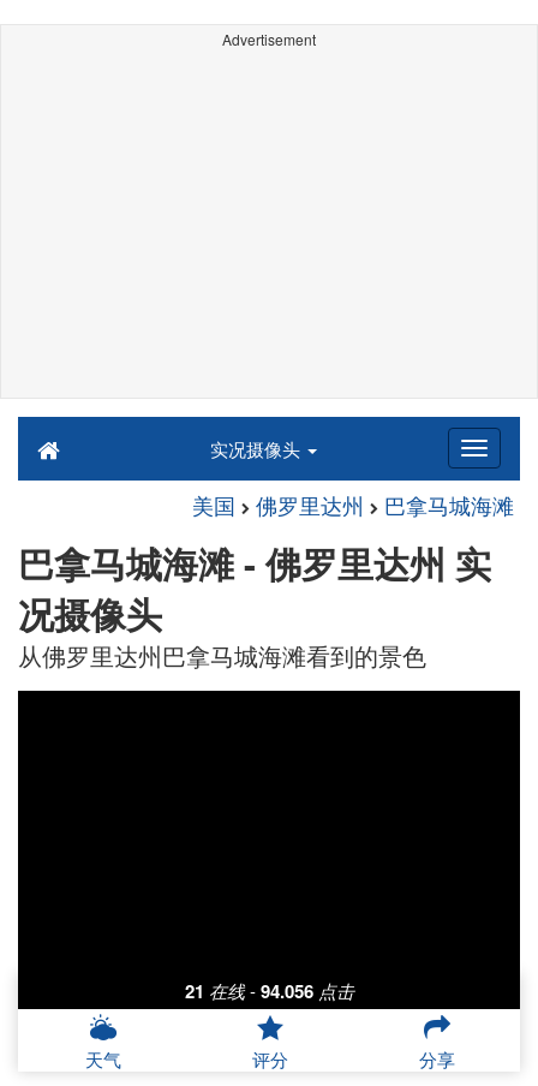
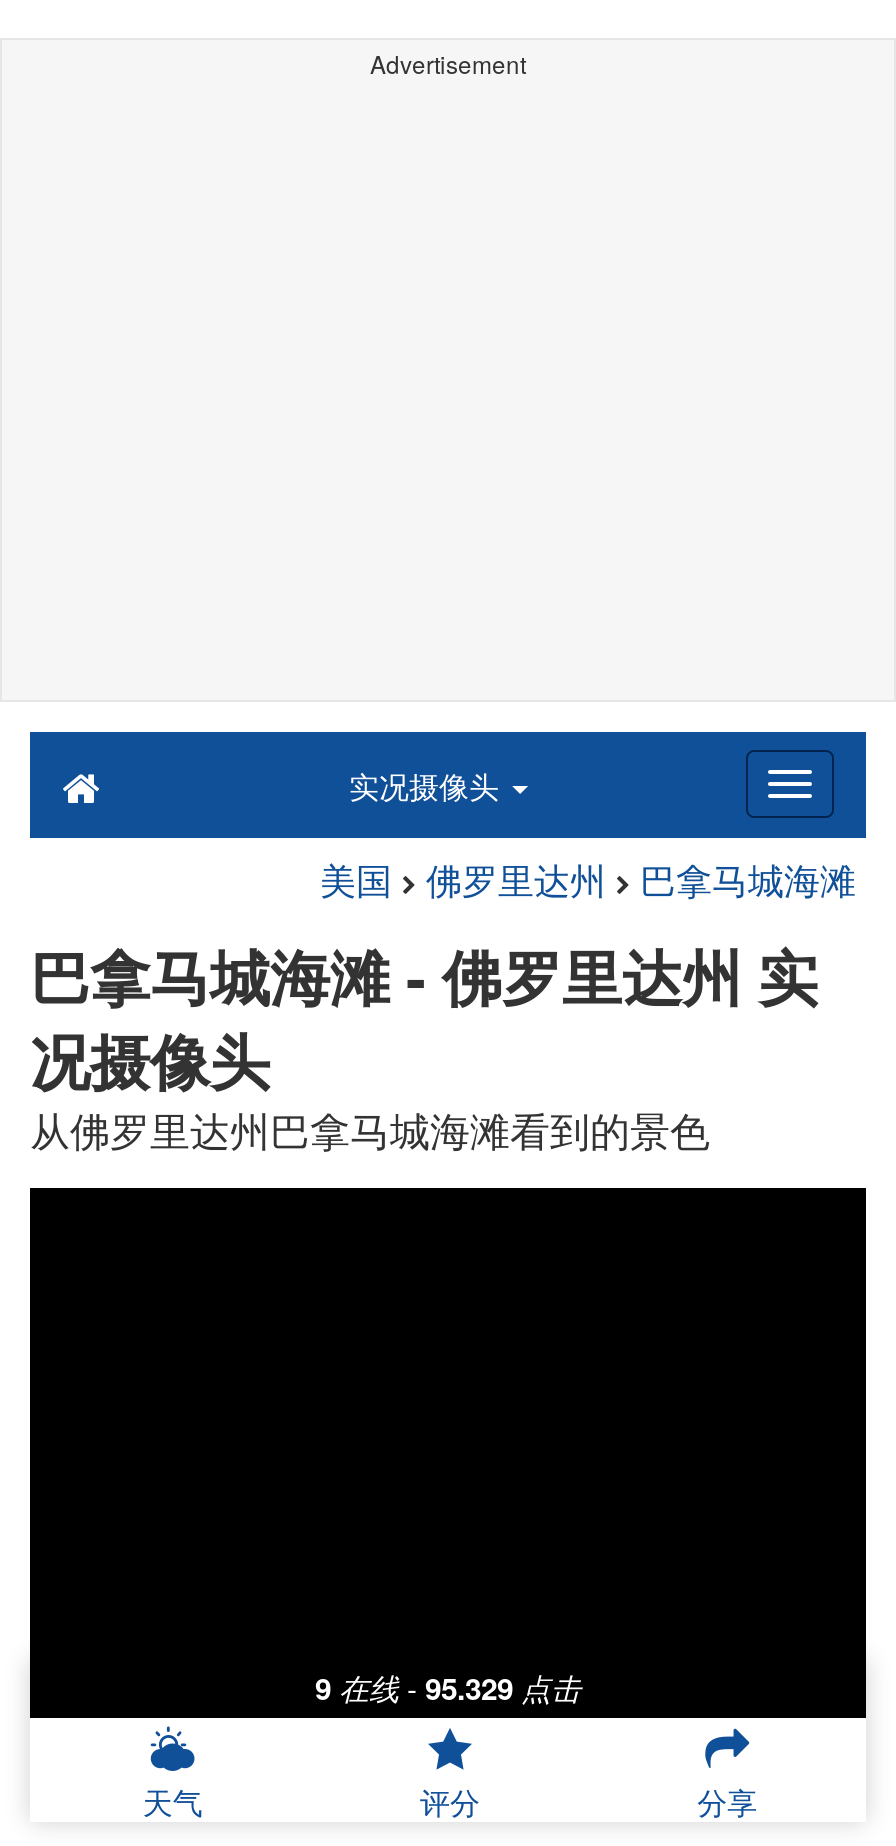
- 21 在线 - 94.056 点击
+ 9 在线 - 95.329 点击
